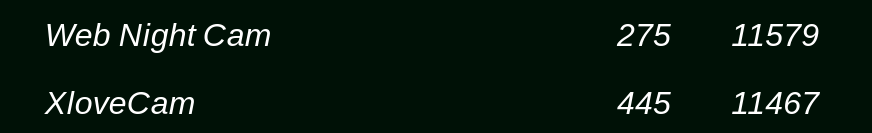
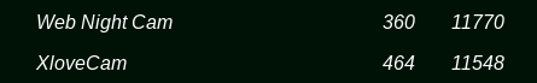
- 275
+ 360

- 11579
+ 11770

- 445
+ 464

- 11467
+ 11548
